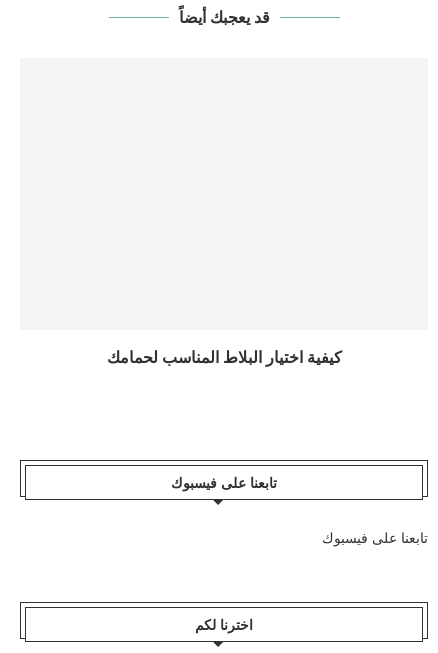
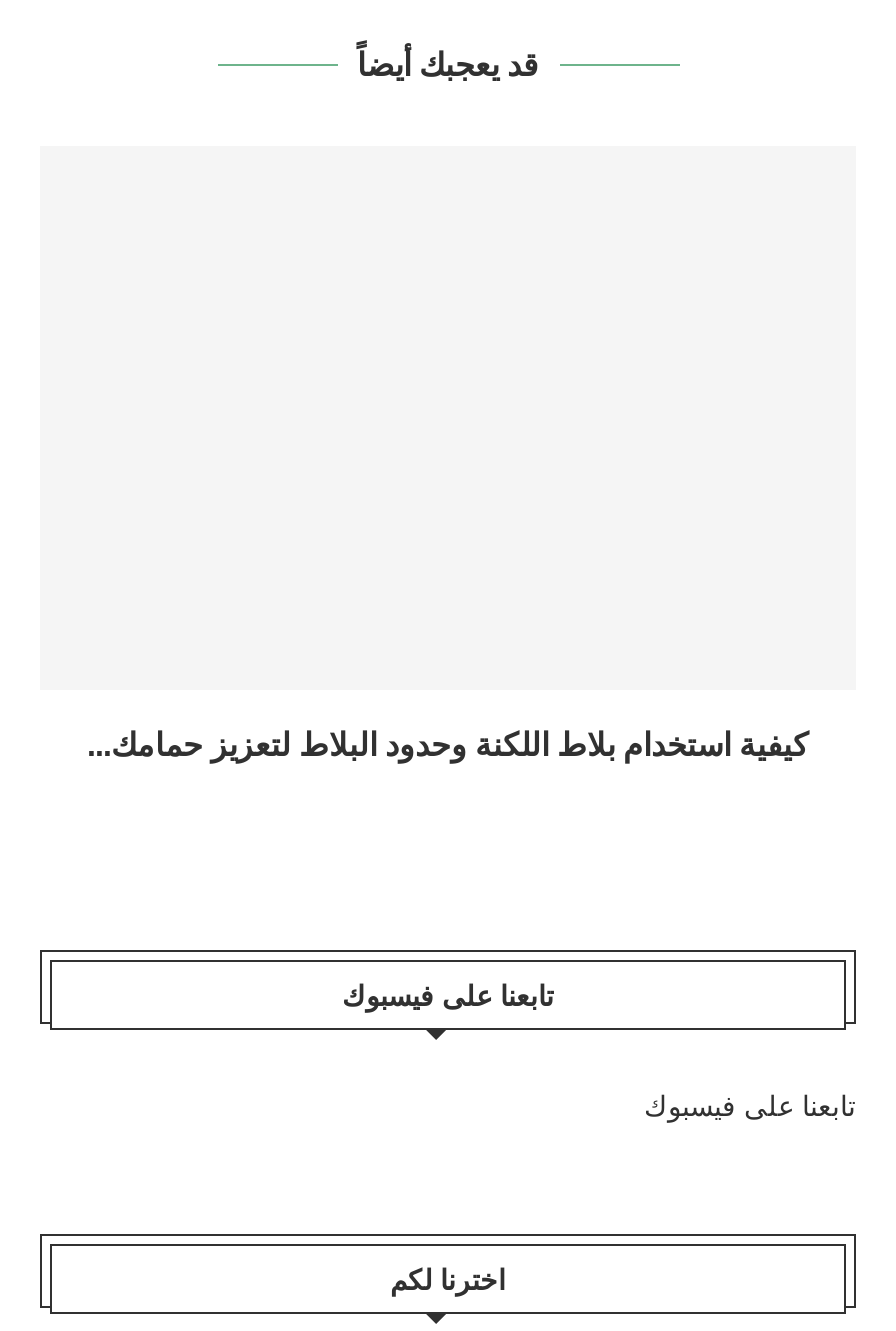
- كيفية اختيار البلاط المناسب لحمامك
+ كيفية استخدام بلاط اللكنة وحدود البلاط لتعزيز حمامك...
